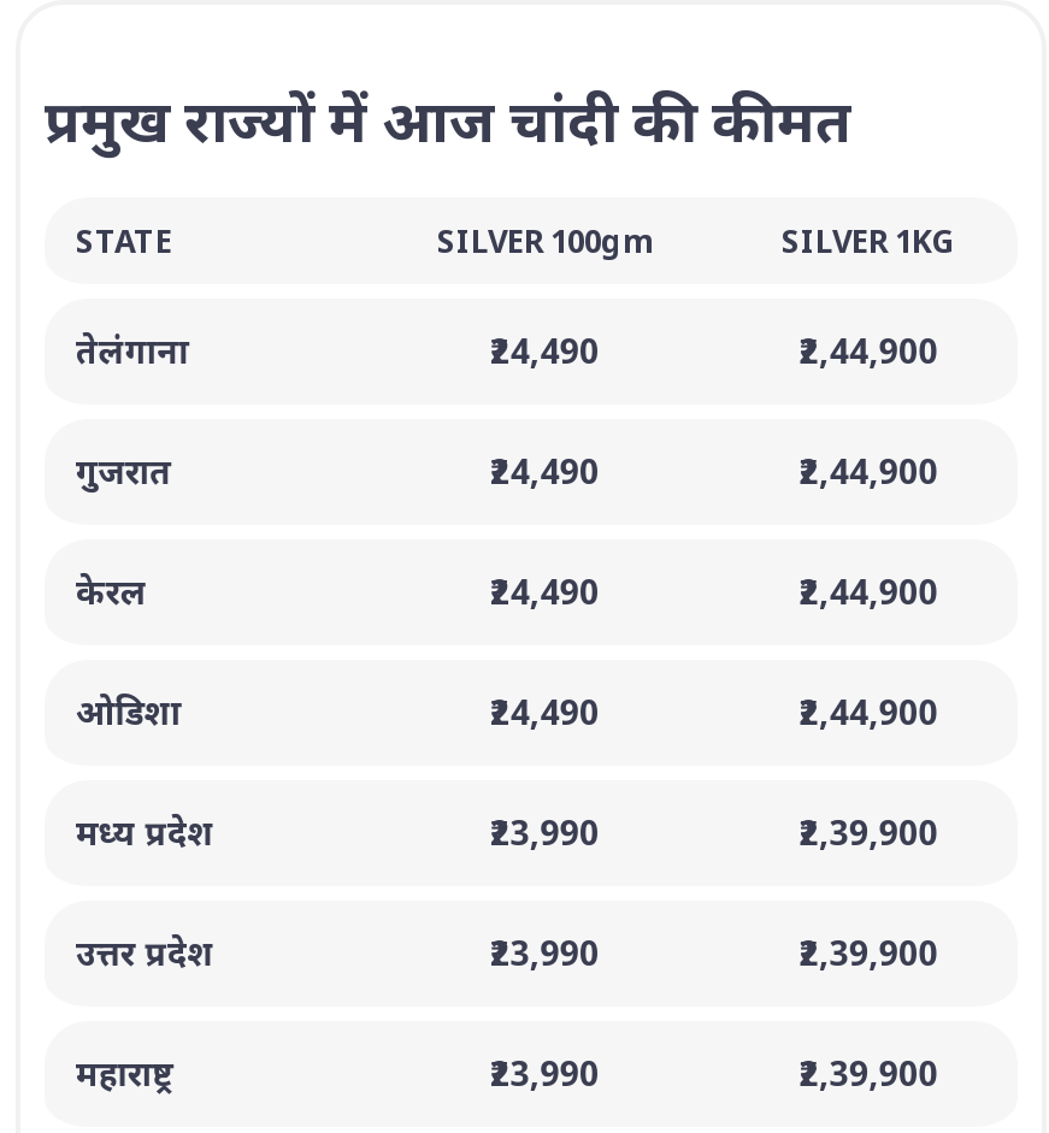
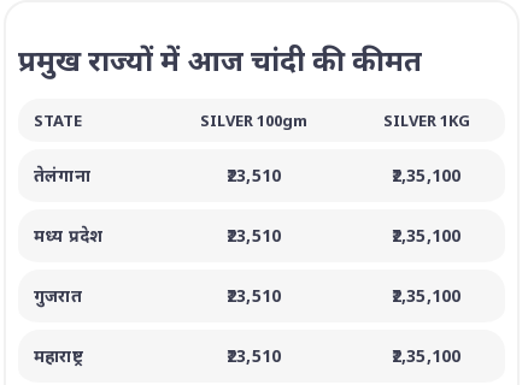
- ₹24,490
- ₹2,44,900
- गुजरात
- ₹24,490
- ₹2,44,900
- केरल
- ₹24,490
- ₹2,44,900
- ओडिशा
- ₹24,490
- ₹2,44,900
+ ₹23,510
+ ₹2,35,100

- ₹23,990
- ₹2,39,900
+ ₹23,510
+ ₹2,35,100

- उत्तर प्रदेश
- ₹23,990
- ₹2,39,900
+ गुजरात
+ ₹23,510
+ ₹2,35,100

- ₹23,990
+ ₹23,510

- ₹2,39,900
+ ₹2,35,100
